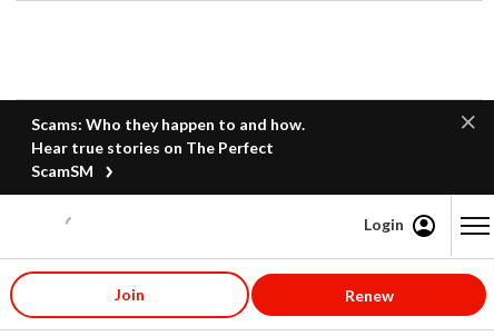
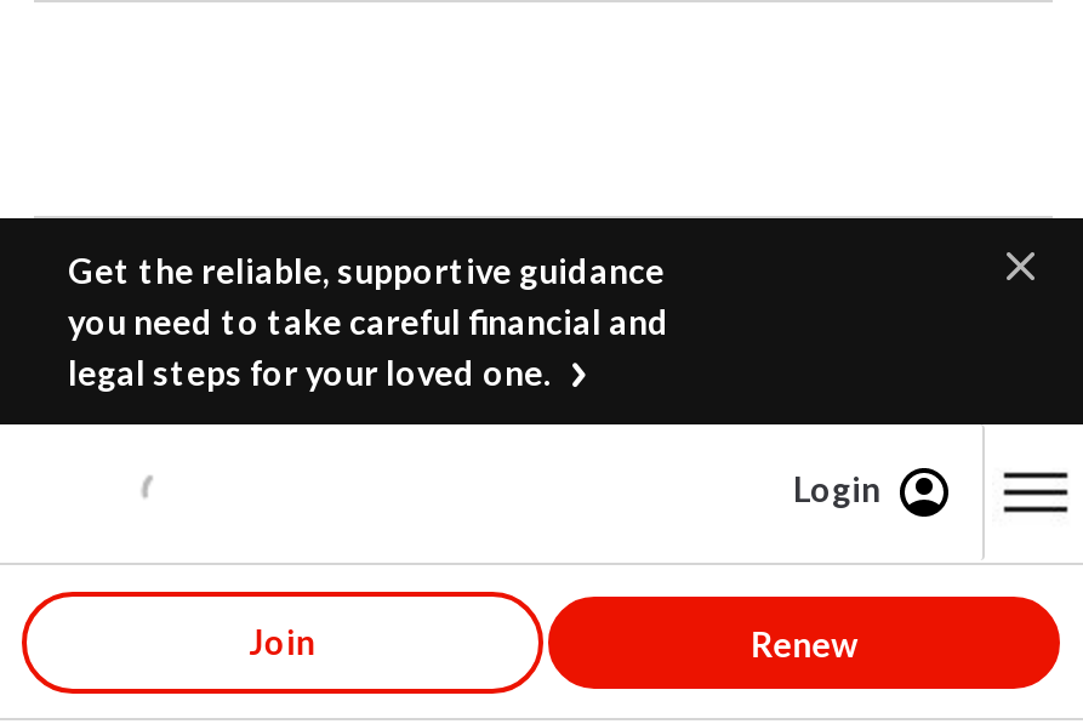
- Scams: Who they happen to and how.
- Hear true stories on The Perfect
- ScamSM
+ Get the reliable, supportive guidance
+ you need to take careful financial and
+ legal steps for your loved one.
